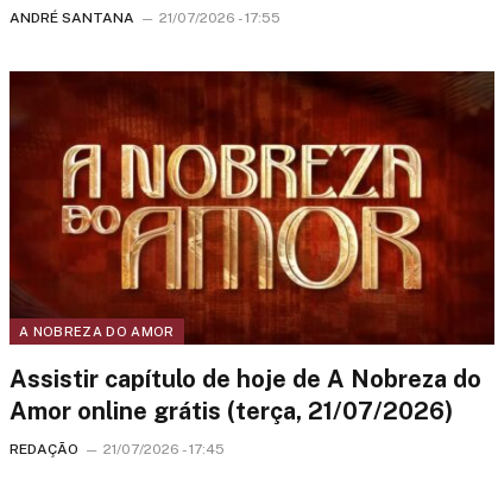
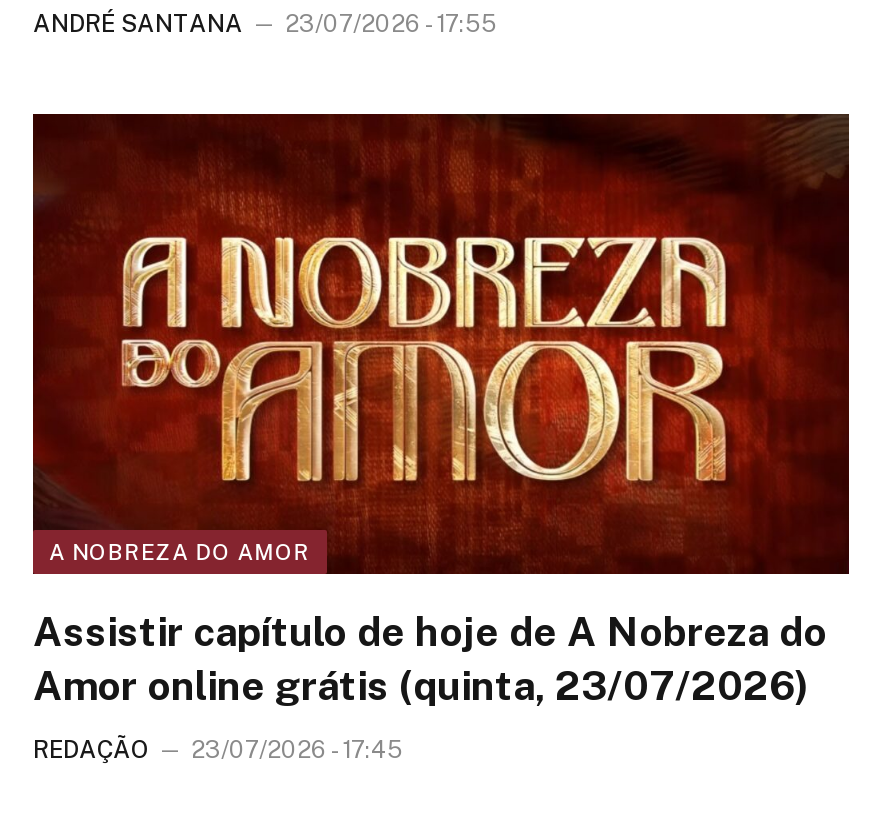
- ANDRÉ SANTANA 21/07/2026 - 17:55
+ ANDRÉ SANTANA 23/07/2026 - 17:55

- Amor online grátis (terça, 21/07/2026)
+ Amor online grátis (quinta, 23/07/2026)

- REDAÇÃO 21/07/2026 - 17:45
+ REDAÇÃO 23/07/2026 - 17:45
